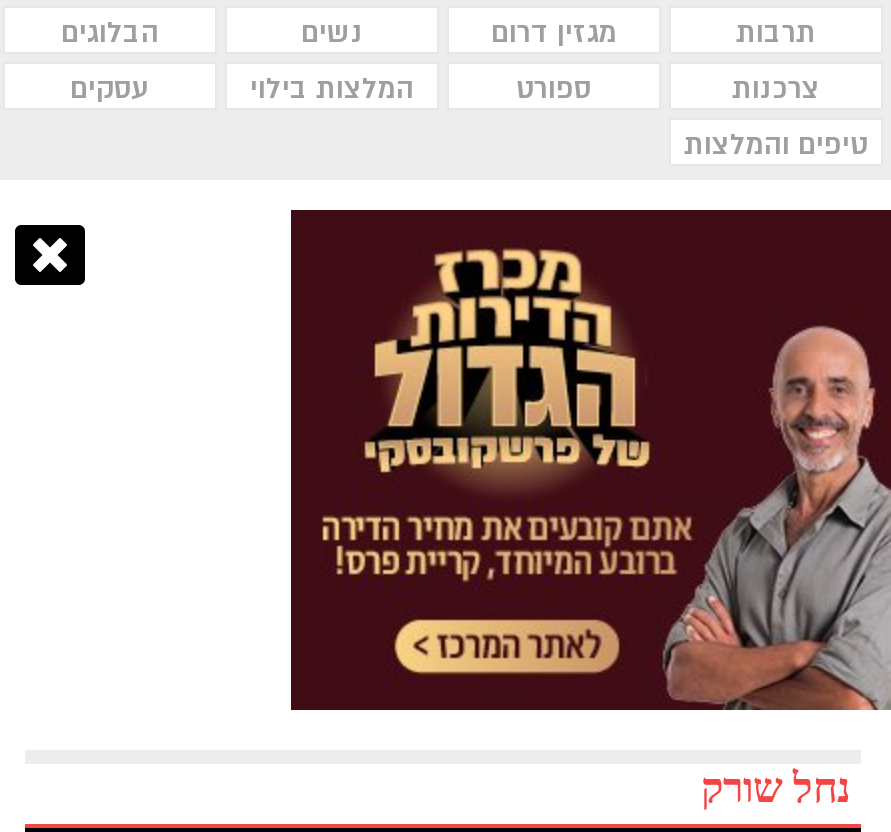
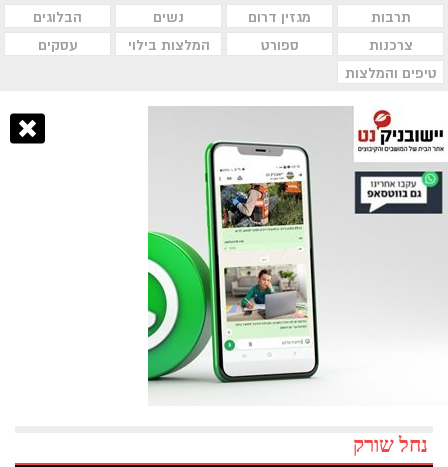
- [image]
+ [image]
